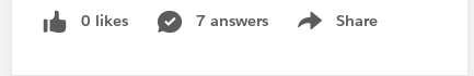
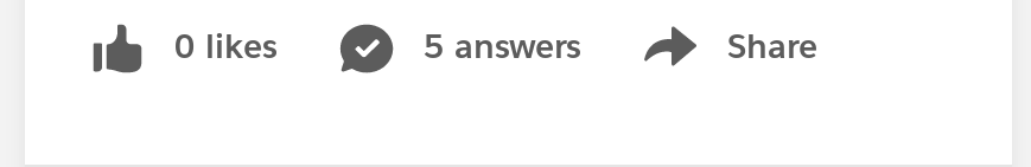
- 7 answers
+ 5 answers
